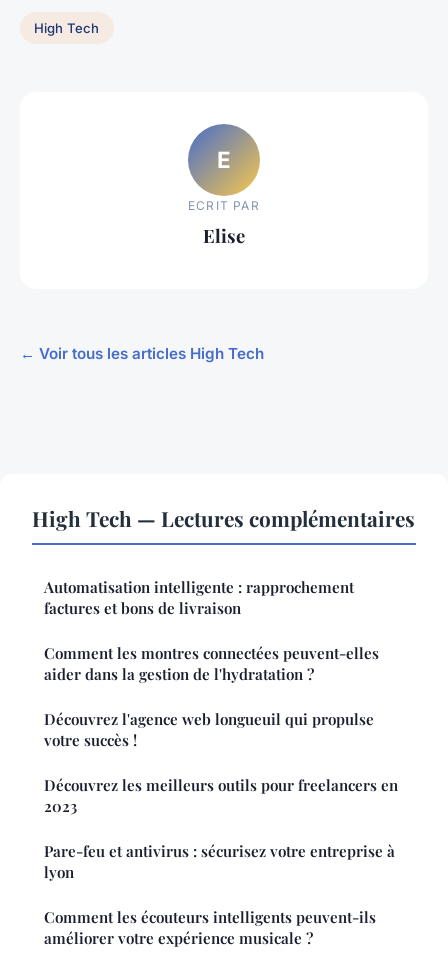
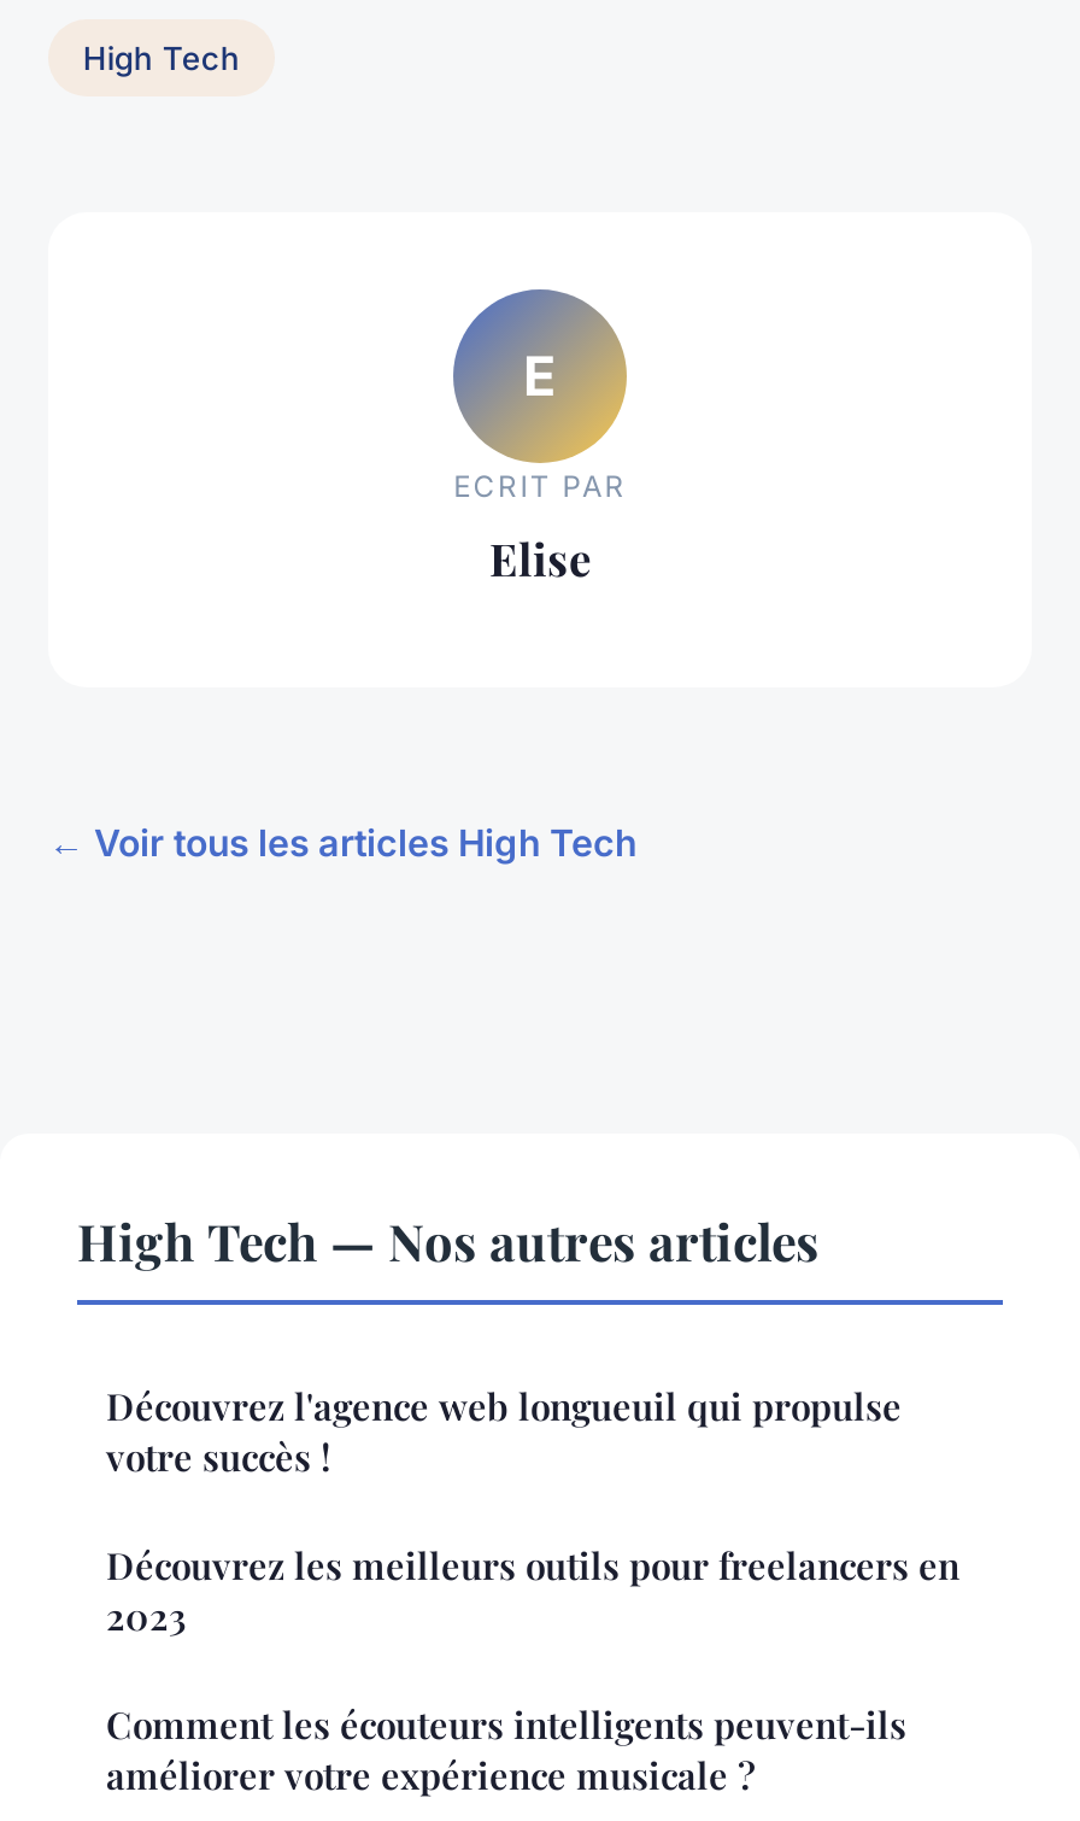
- High Tech — Lectures complémentaires
- Automatisation intelligente : rapprochement
- factures et bons de livraison
- Comment les montres connectées peuvent-elles
- aider dans la gestion de l'hydratation ?
+ High Tech — Nos autres articles

- Pare-feu et antivirus : sécurisez votre entreprise à
- lyon
